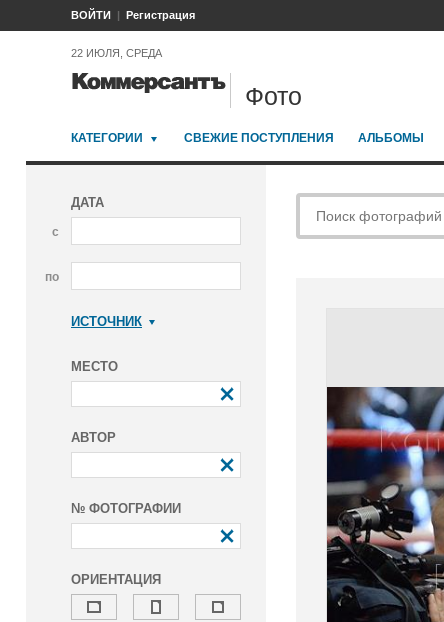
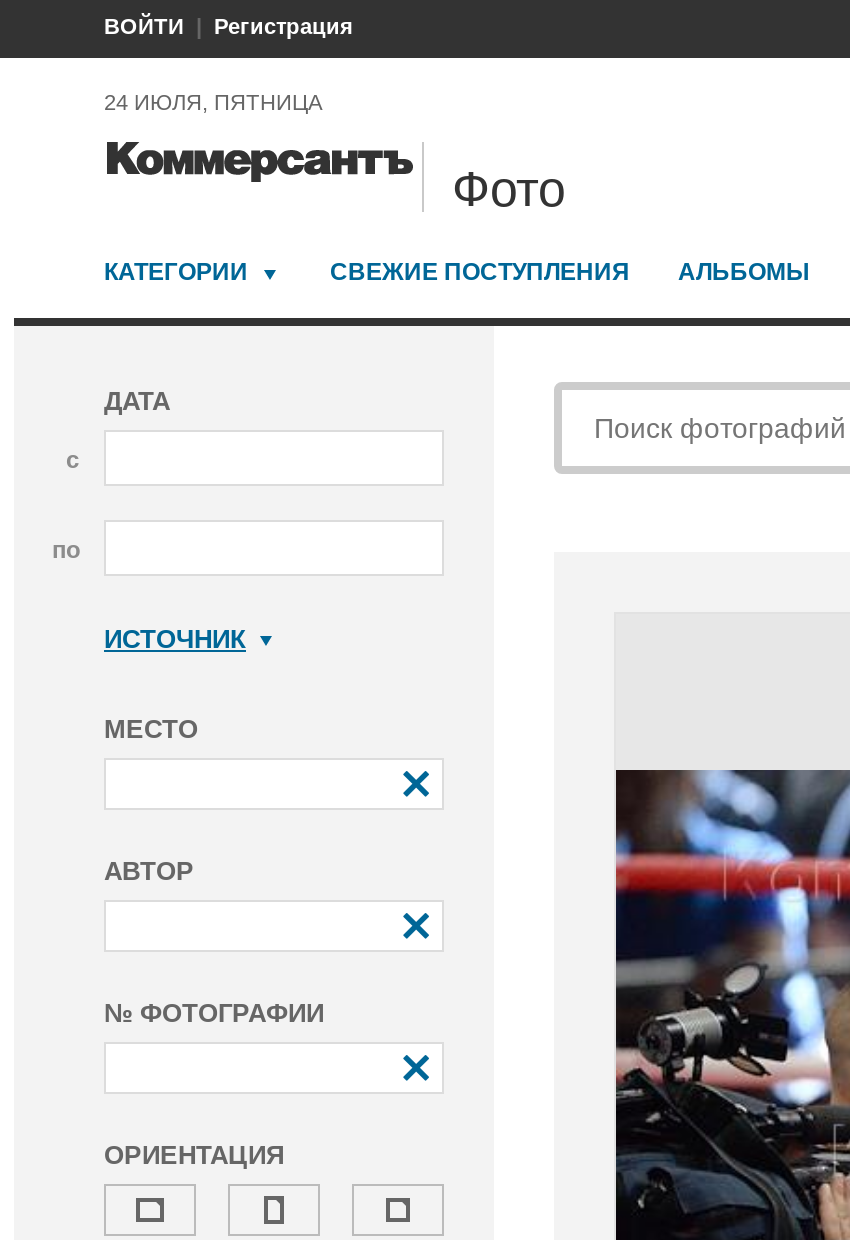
- 22 ИЮЛЯ, СРЕДА
+ 24 ИЮЛЯ, ПЯТНИЦА
